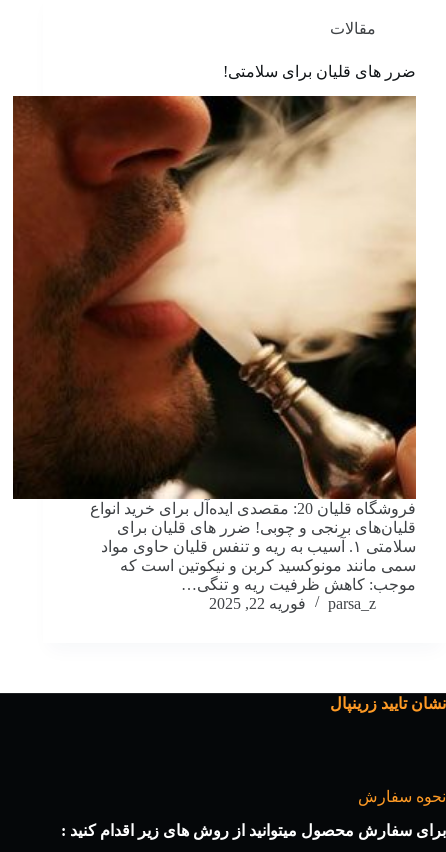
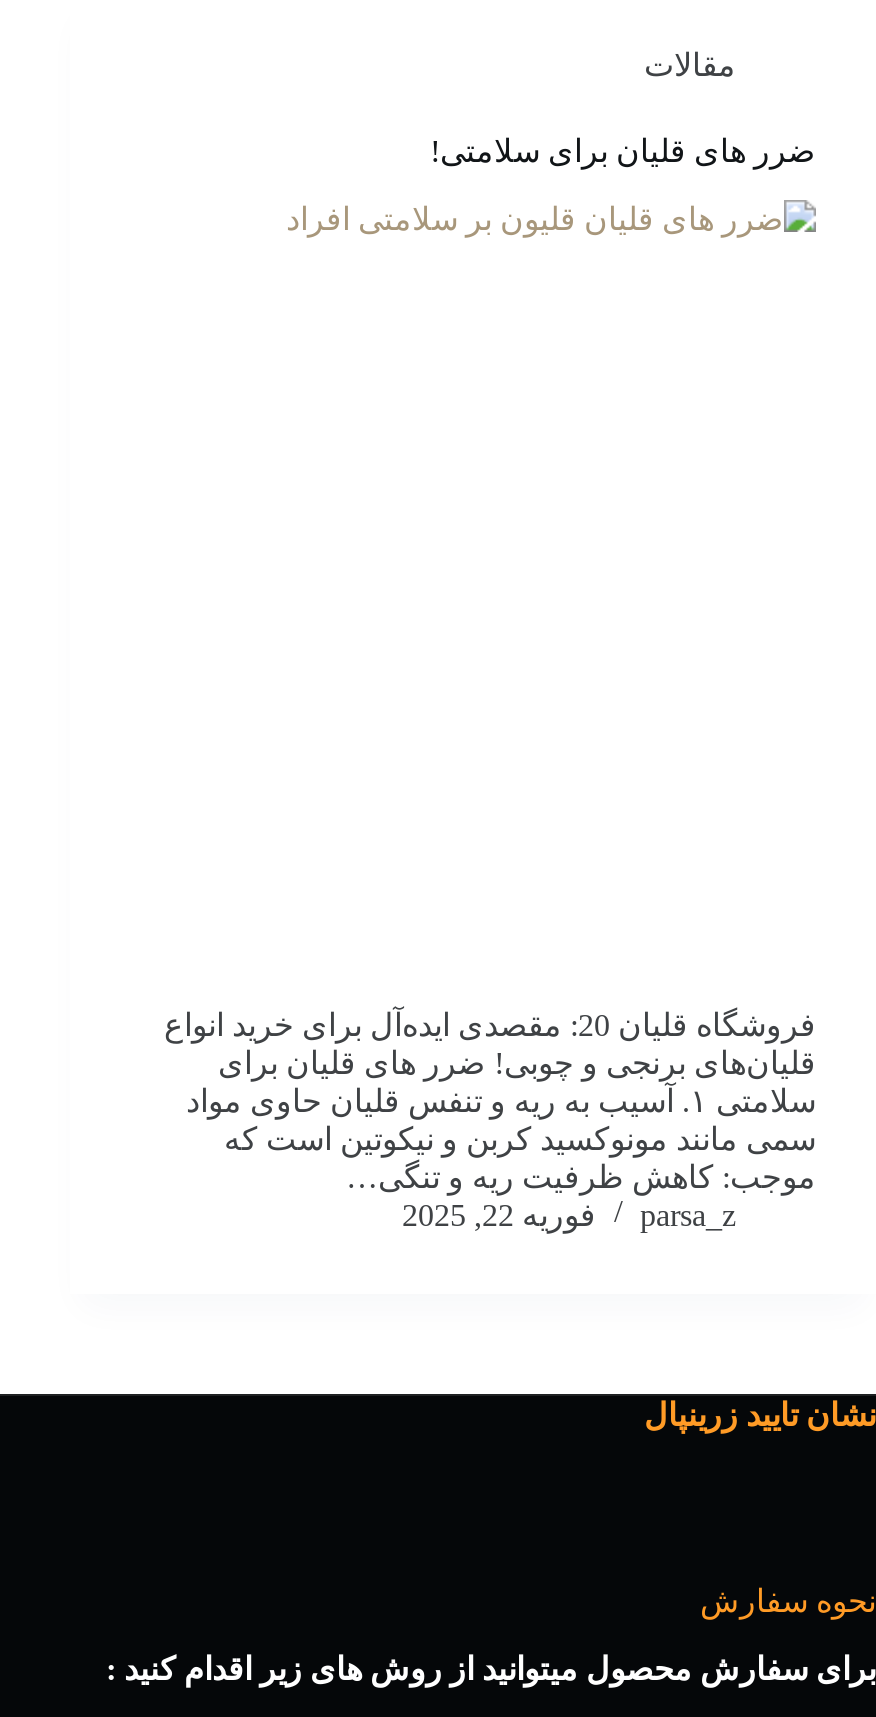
- [image]
